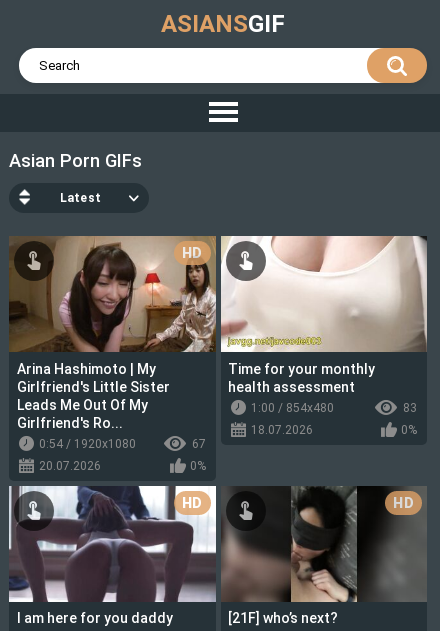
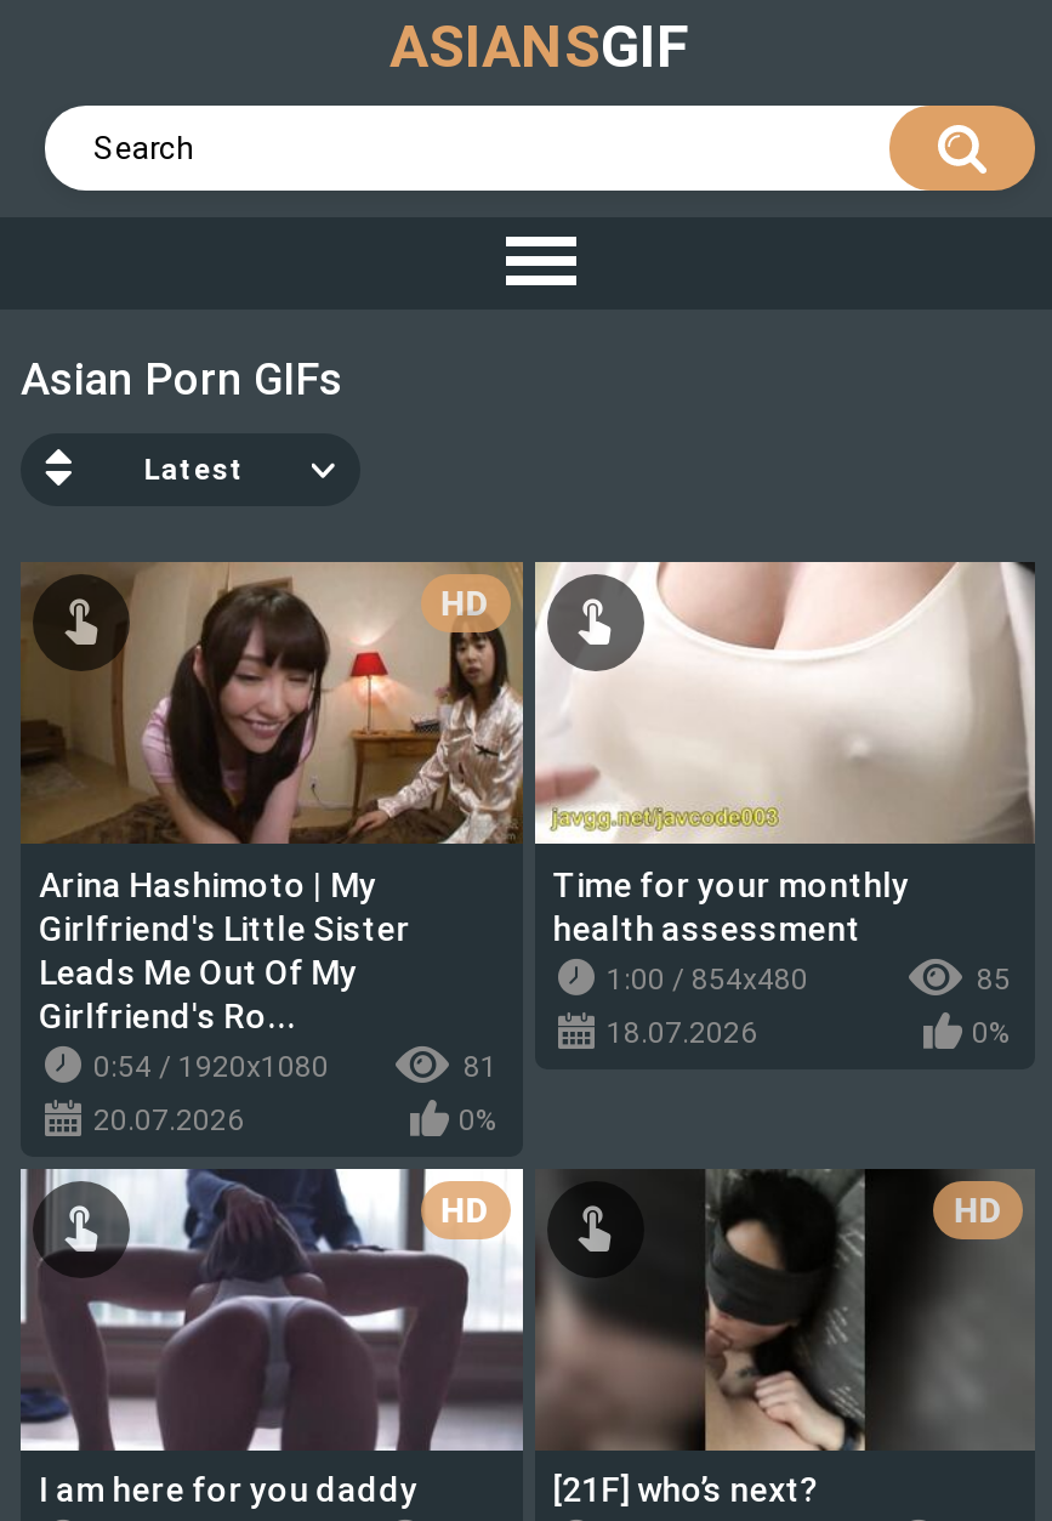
- 83
+ 85

- 67
+ 81
